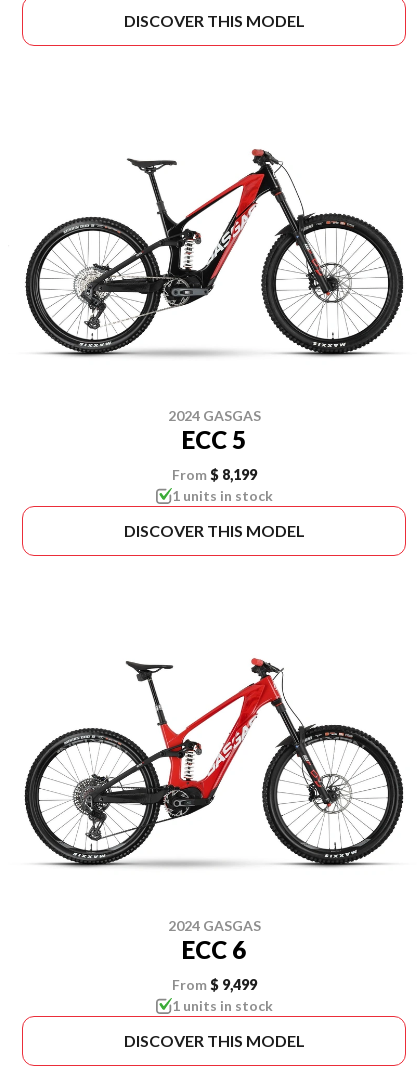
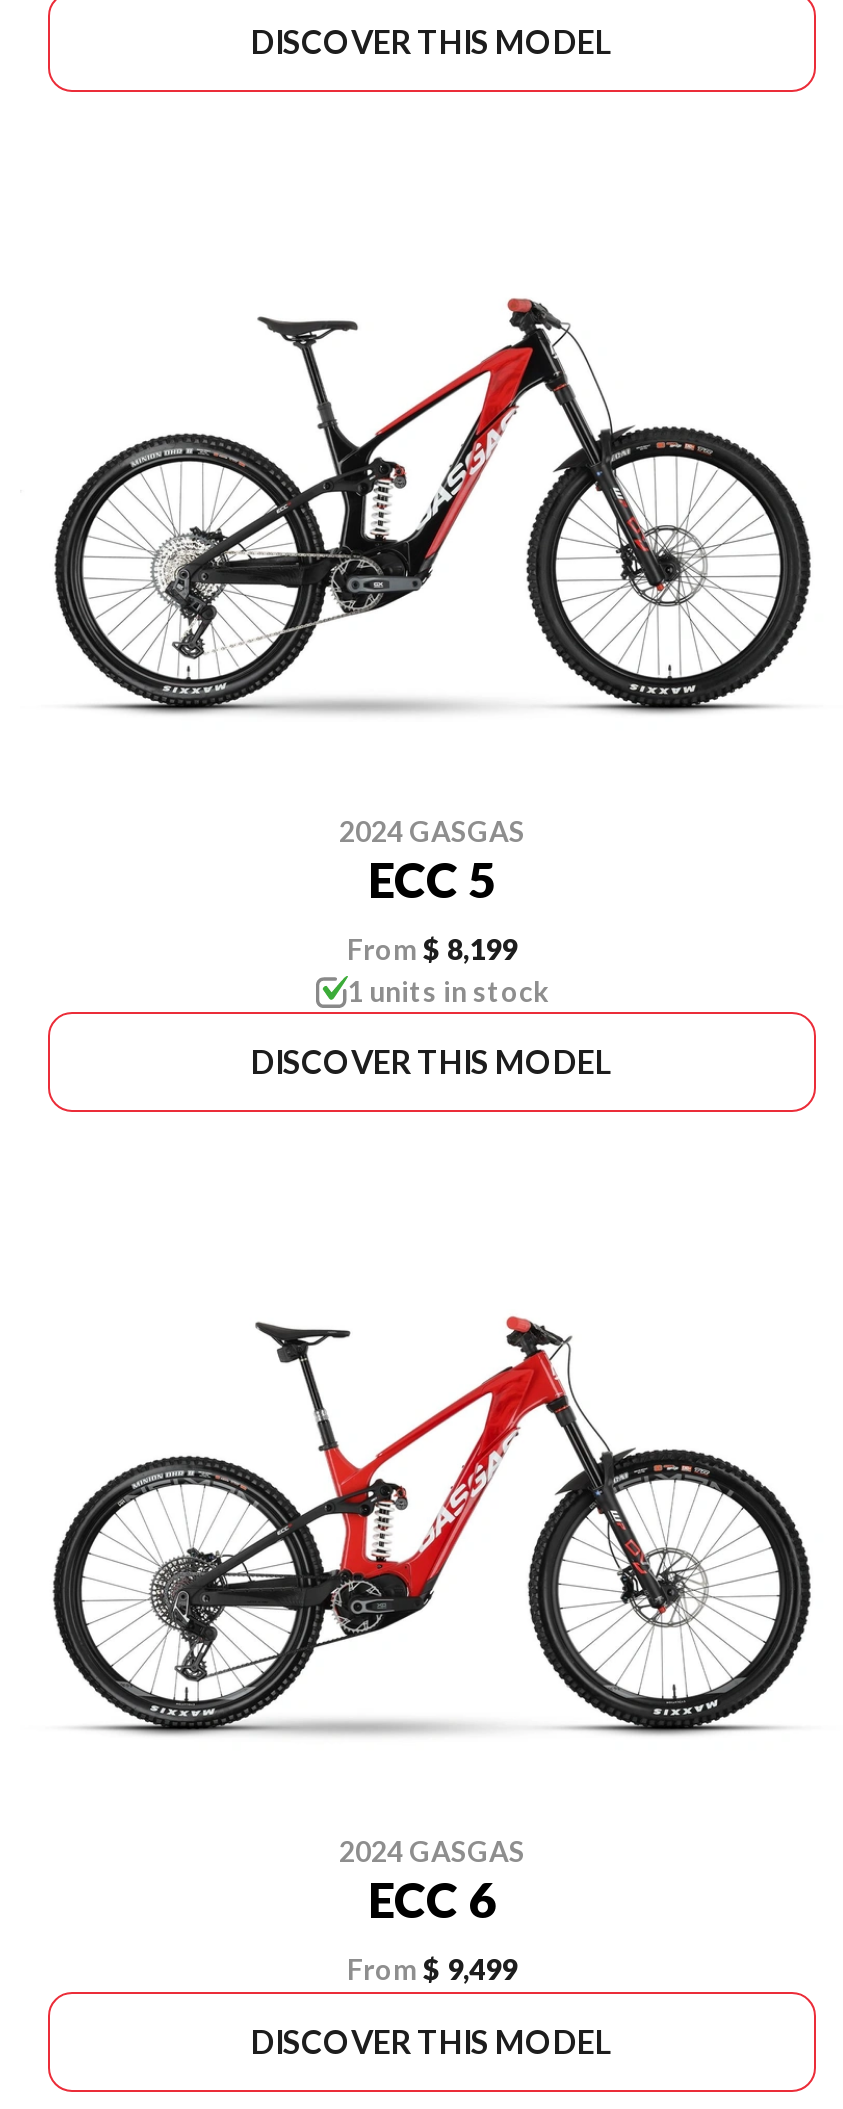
- 1 units in stock
